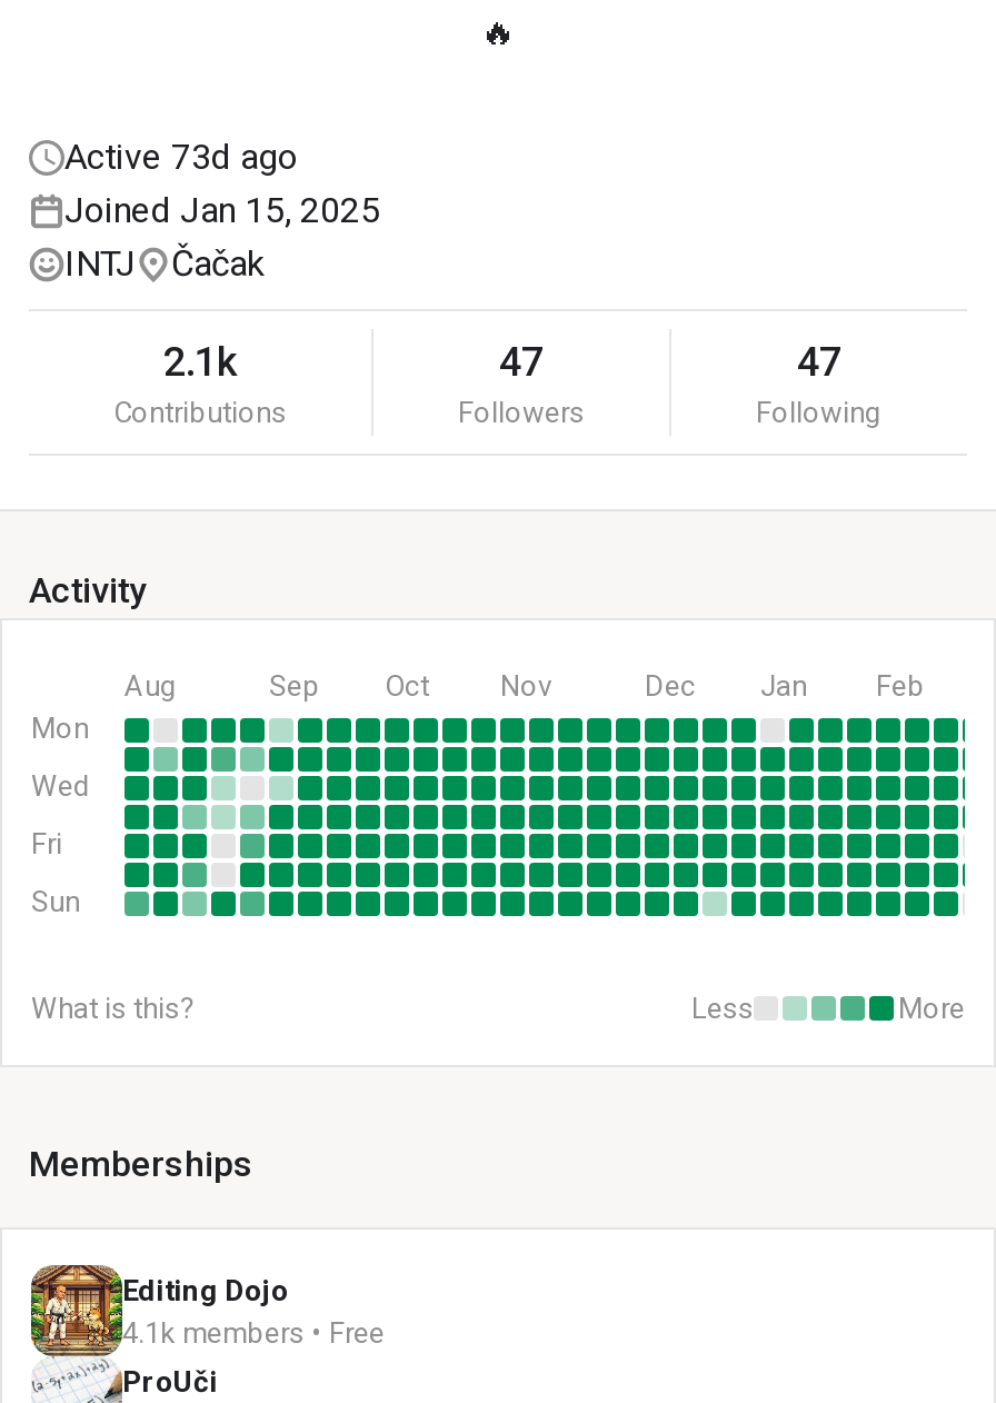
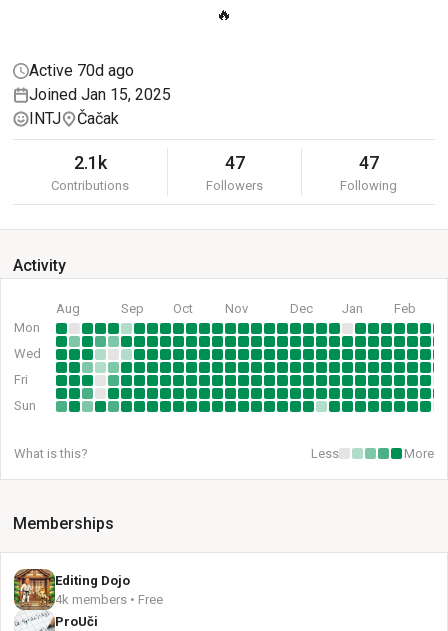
- Active 73d ago
+ Active 70d ago

- 4.1k members • Free
+ 4k members • Free
